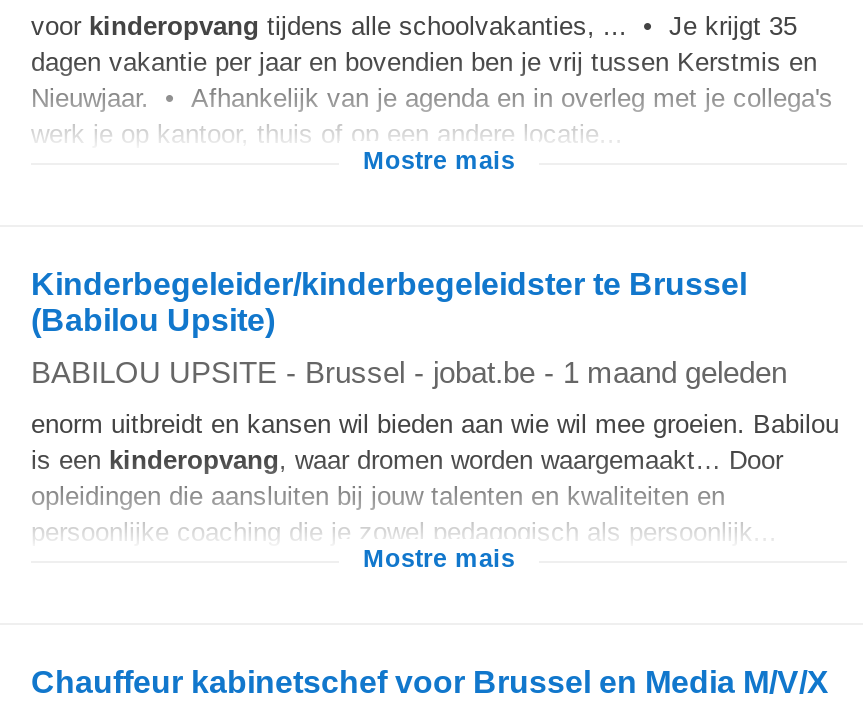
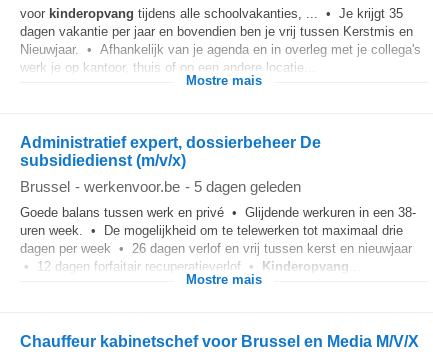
- Kinderbegeleider/kinderbegeleidster te Brussel
- (Babilou Upsite)
+ Administratief expert, dossierbeheer De
+ subsidiedienst (m/v/x)

- BABILOU UPSITE - Brussel - jobat.be - 1 maand geleden
+ Brussel - werkenvoor.be - 5 dagen geleden

- enorm uitbreidt en kansen wil bieden aan wie wil mee groeien. Babilou
- is een kinderopvang, waar dromen worden waargemaakt… Door
- opleidingen die aansluiten bij jouw talenten en kwaliteiten en
- persoonlijke coaching die je zowel pedagogisch als persoonlijk...
+ Goede balans tussen werk en privé • Glijdende werkuren in een 38-
+ uren week. • De mogelijkheid om te telewerken tot maximaal drie
+ dagen per week • 26 dagen verlof en vrij tussen kerst en nieuwjaar
+ • 12 dagen forfaitair recuperatieverlof • Kinderopvang...
